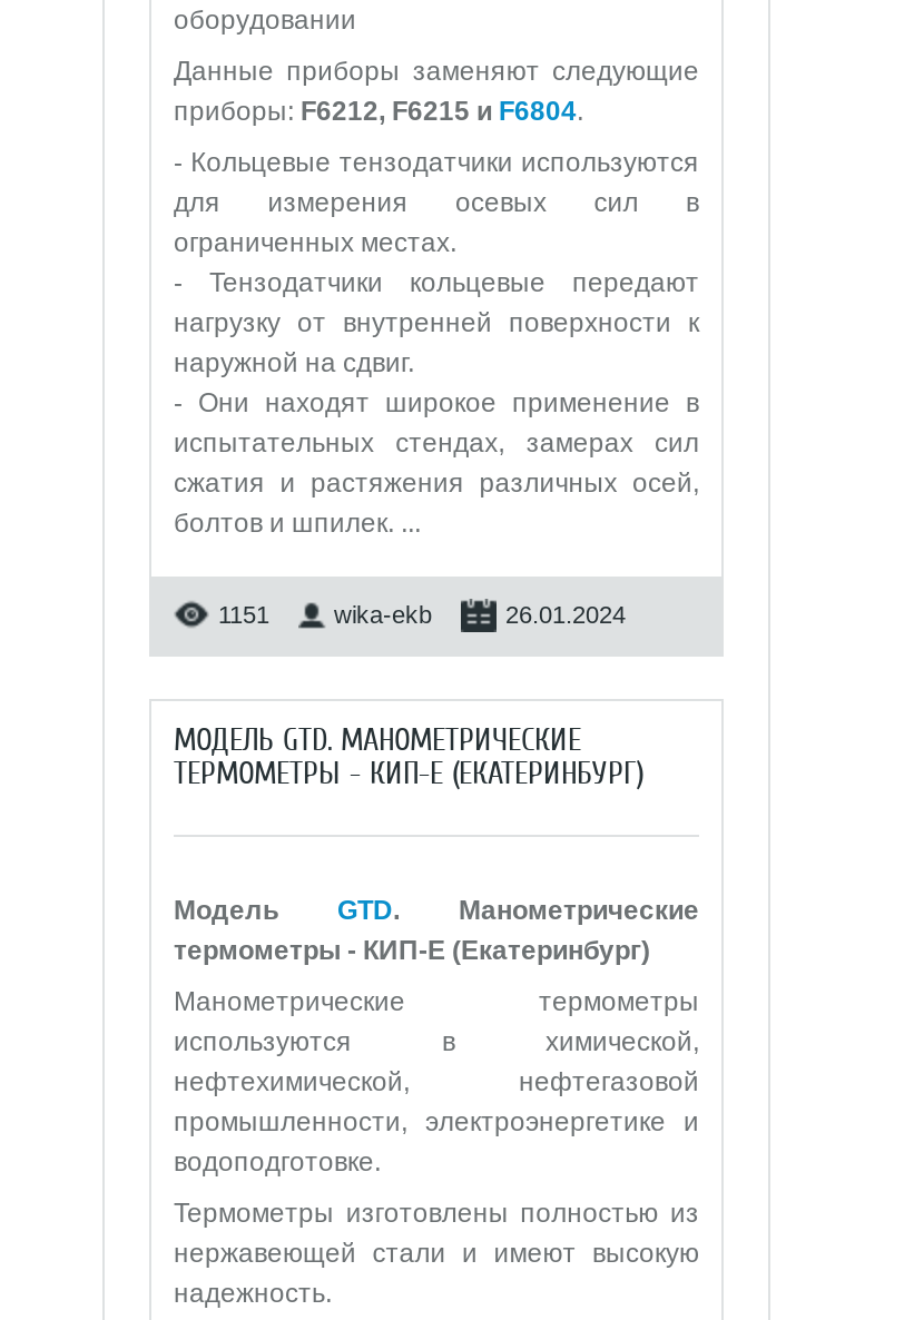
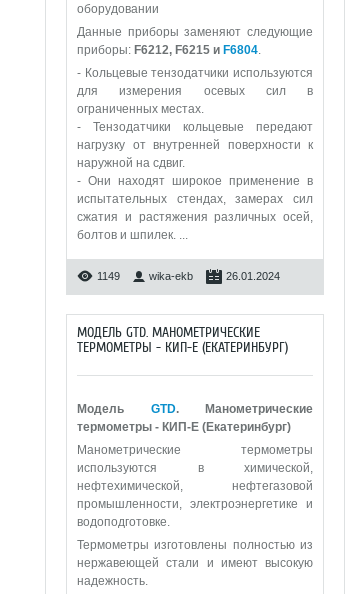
- 1151
+ 1149
